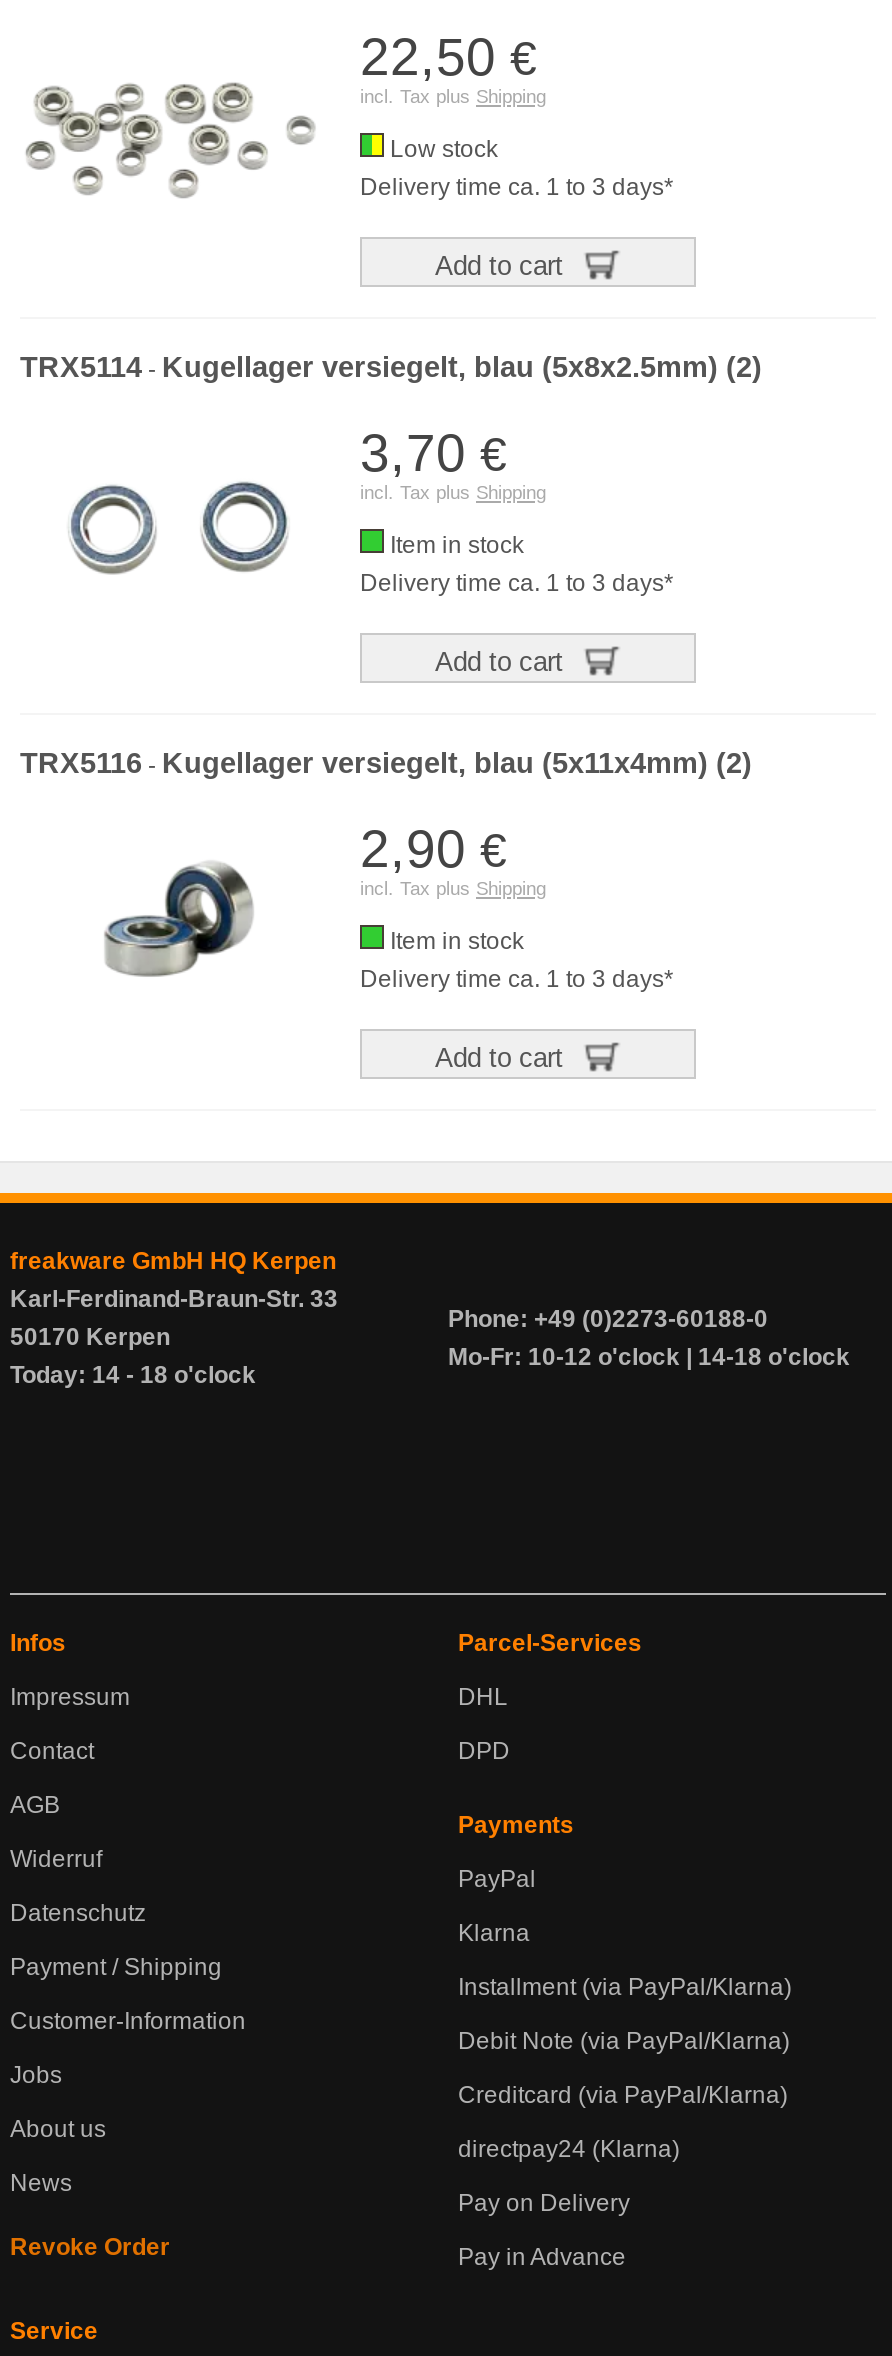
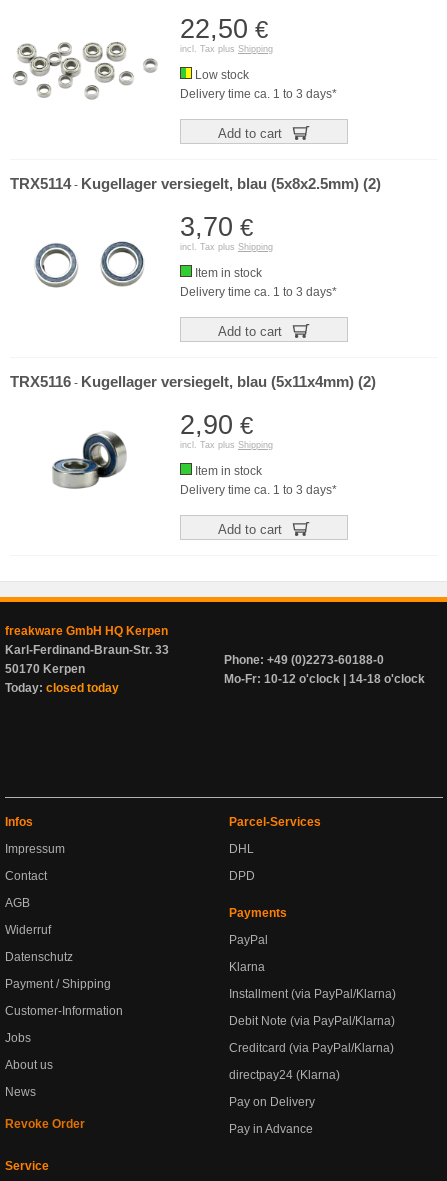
- Today: 14 - 18 o'clock
+ Today: closed today
